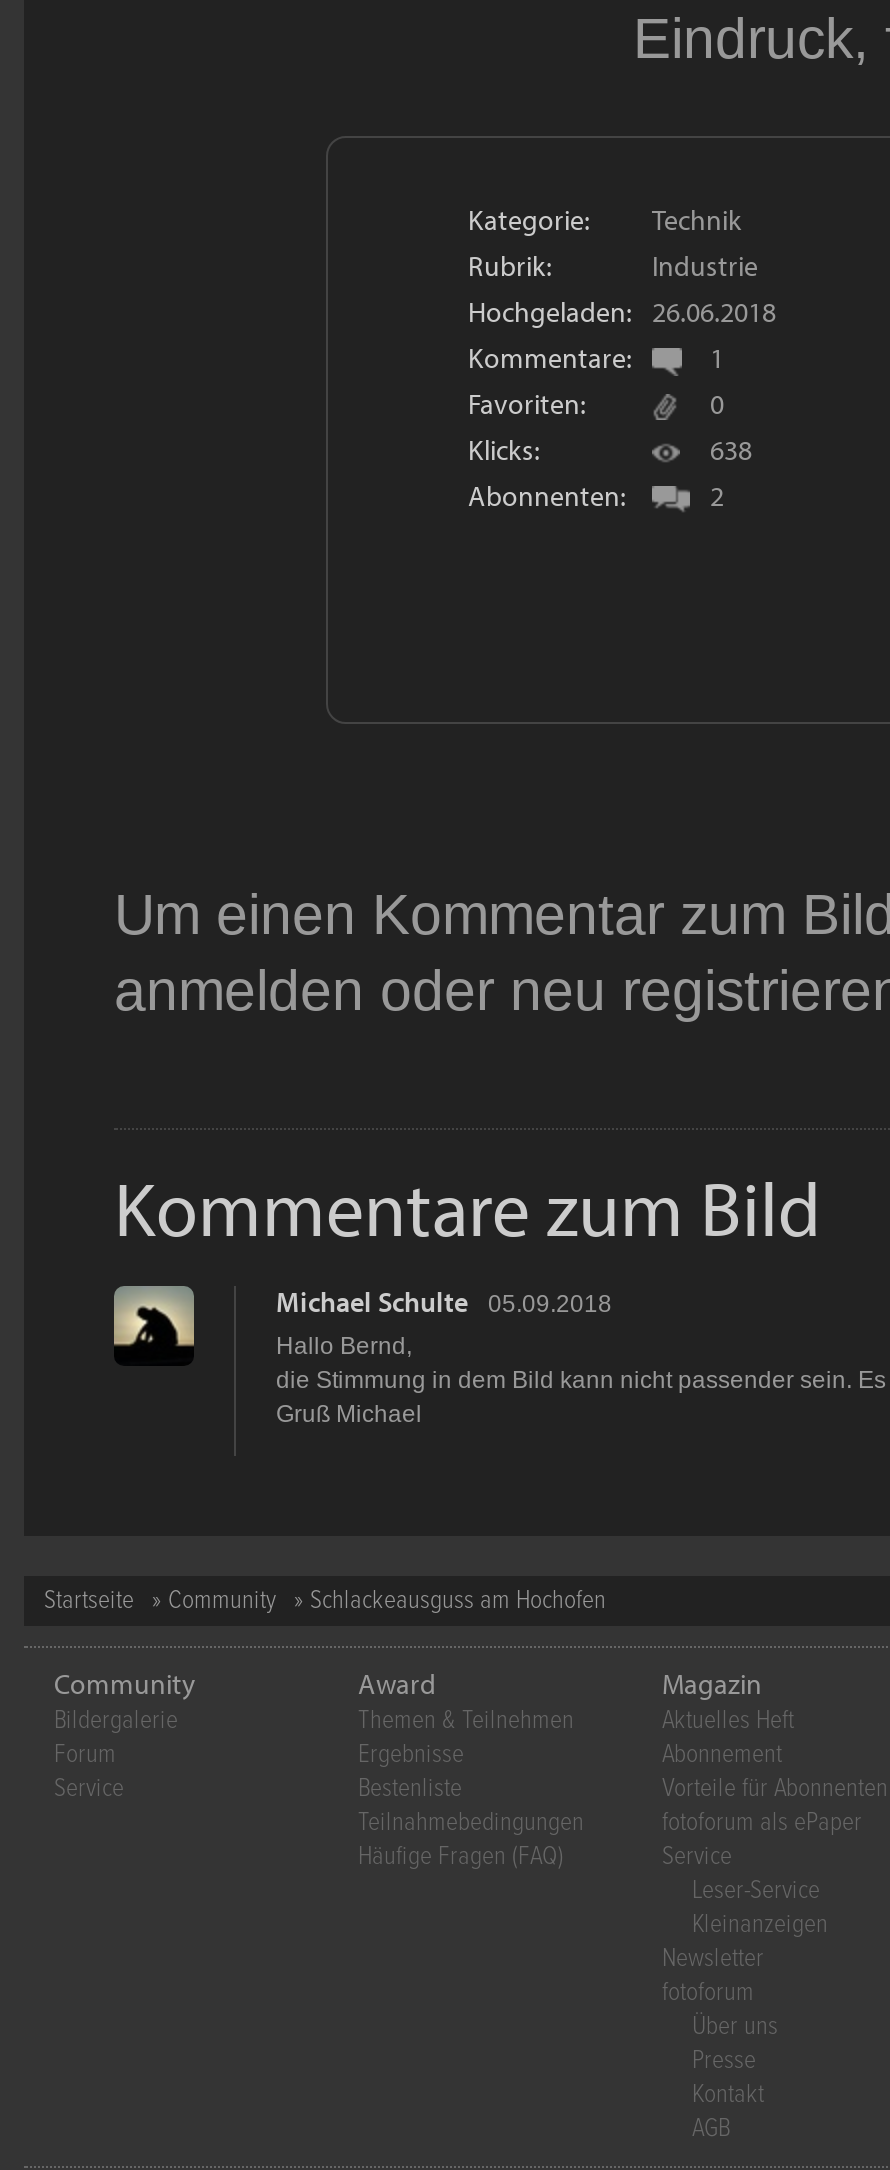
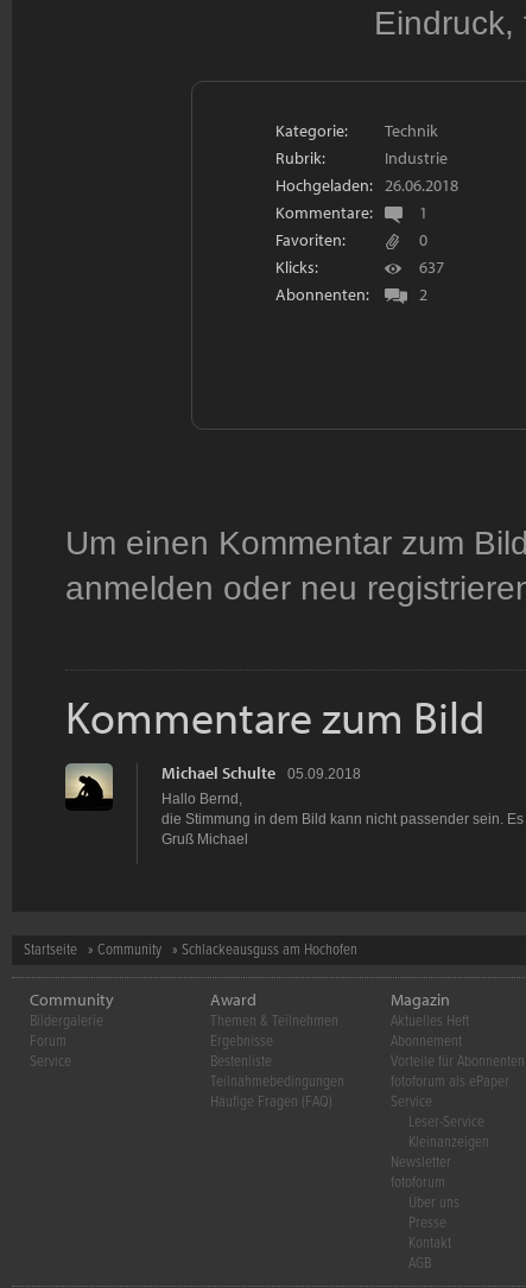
- 638
+ 637
